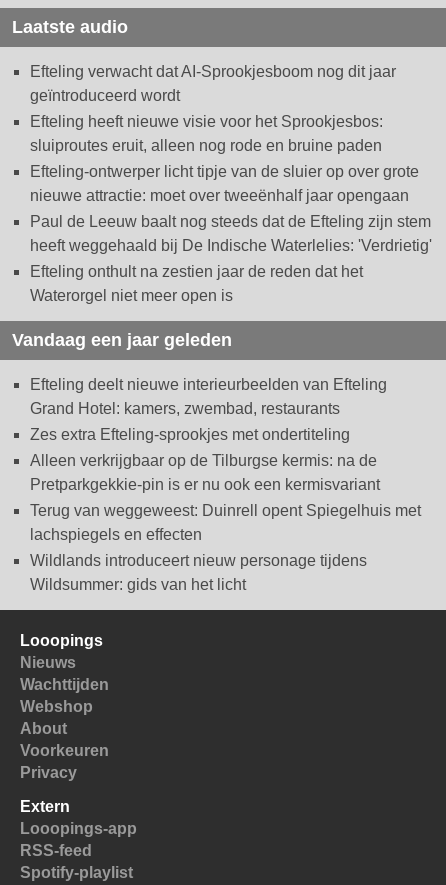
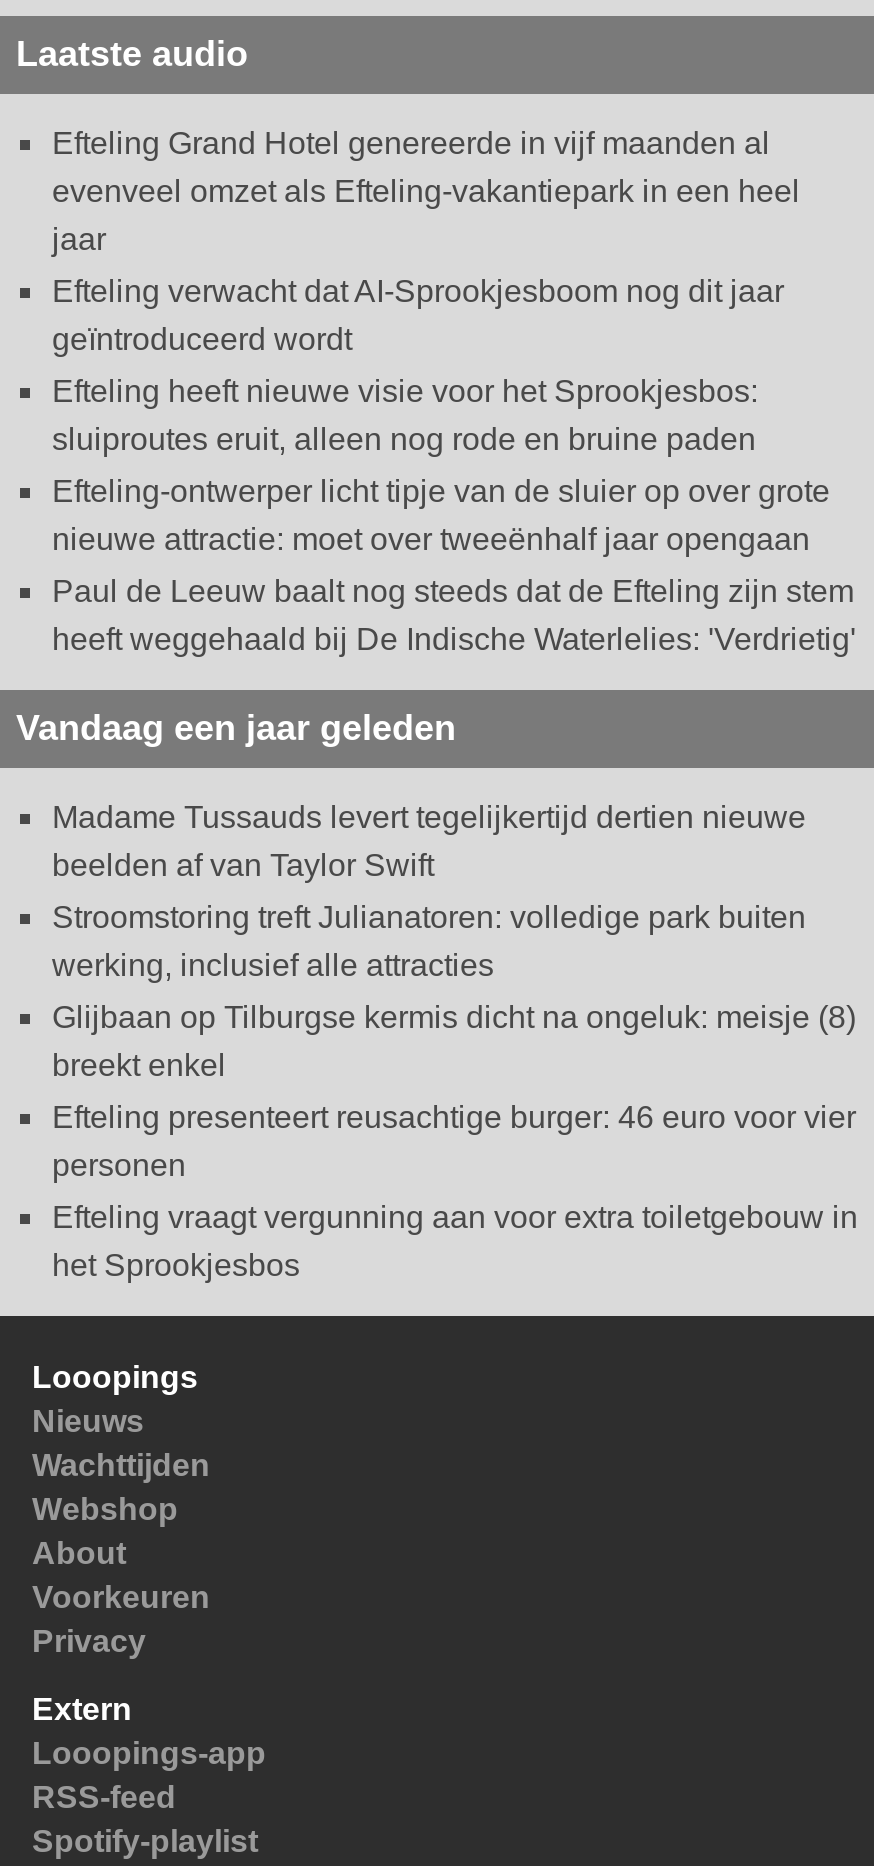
+ Efteling Grand Hotel genereerde in vijf maanden al
+ evenveel omzet als Efteling-vakantiepark in een heel
+ jaar

moved down: Efteling verwacht dat AI-Sprookjesboom nog dit jaar | geïntroduceerd wordt | Efteling heeft nieuwe visie voor het Sprookjesbos: | sluiproutes eruit, alleen nog rode en bruine paden | Efteling-ontwerper licht tipje van de sluier op over grote | nieuwe attractie: moet over tweeënhalf jaar opengaan | Paul de Leeuw baalt nog steeds dat de Efteling zijn stem | heeft weggehaald bij De Indische Waterlelies: 'Verdrietig'

- Efteling onthult na zestien jaar de reden dat het
- Waterorgel niet meer open is

- Efteling deelt nieuwe interieurbeelden van Efteling
- Grand Hotel: kamers, zwembad, restaurants
+ Madame Tussauds levert tegelijkertijd dertien nieuwe
+ beelden af van Taylor Swift

- Zes extra Efteling-sprookjes met ondertiteling
+ Stroomstoring treft Julianatoren: volledige park buiten
+ werking, inclusief alle attracties

- Alleen verkrijgbaar op de Tilburgse kermis: na de
- Pretparkgekkie-pin is er nu ook een kermisvariant
+ Glijbaan op Tilburgse kermis dicht na ongeluk: meisje (8)
+ breekt enkel

- Terug van weggeweest: Duinrell opent Spiegelhuis met
- lachspiegels en effecten
+ Efteling presenteert reusachtige burger: 46 euro voor vier
+ personen

- Wildlands introduceert nieuw personage tijdens
- Wildsummer: gids van het licht
+ Efteling vraagt vergunning aan voor extra toiletgebouw in
+ het Sprookjesbos
